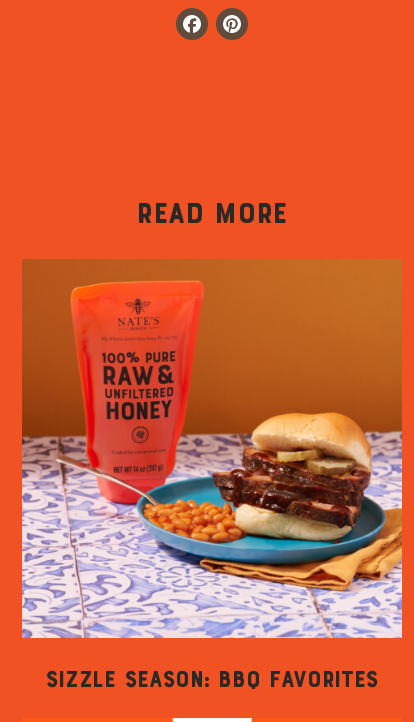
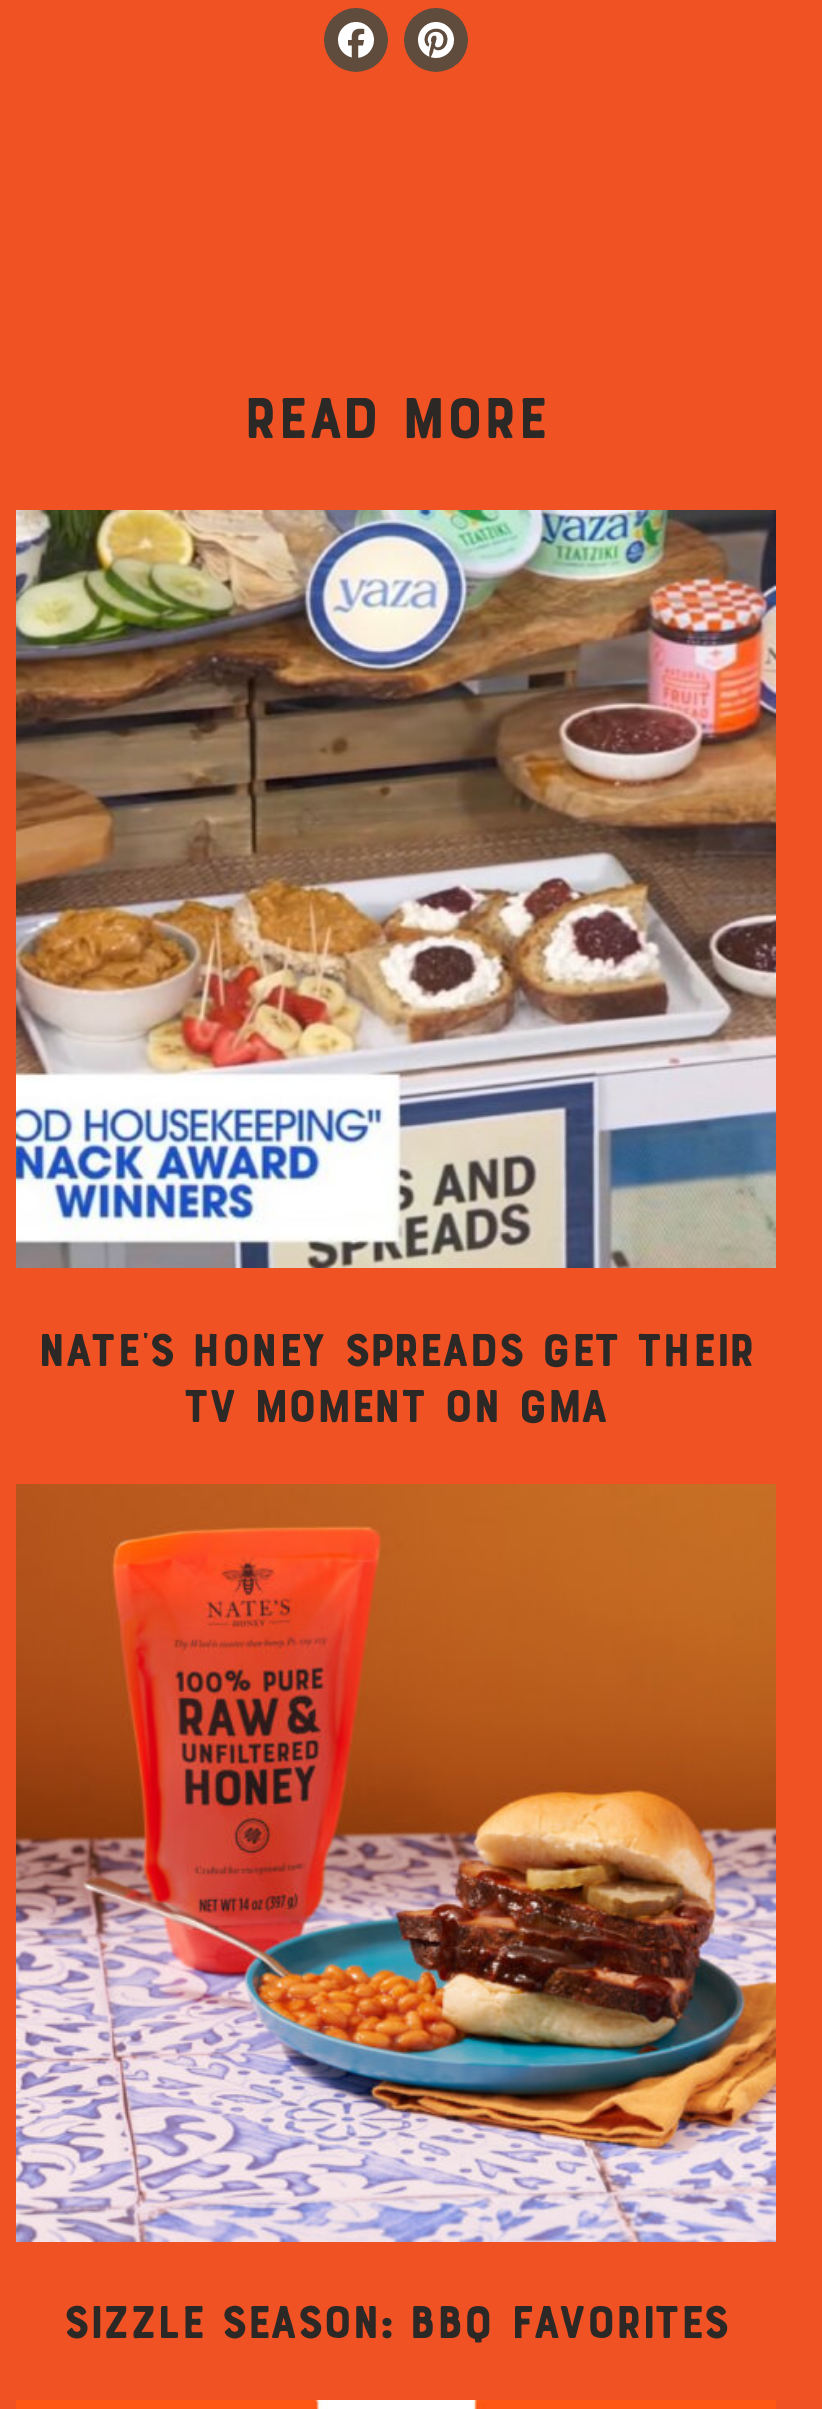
+ [image]
+ NATE’S HONEY SPREADS GET THEIR
+ TV MOMENT ON GMA
